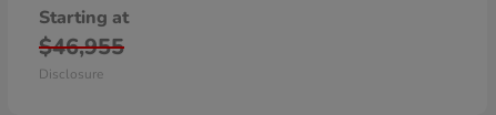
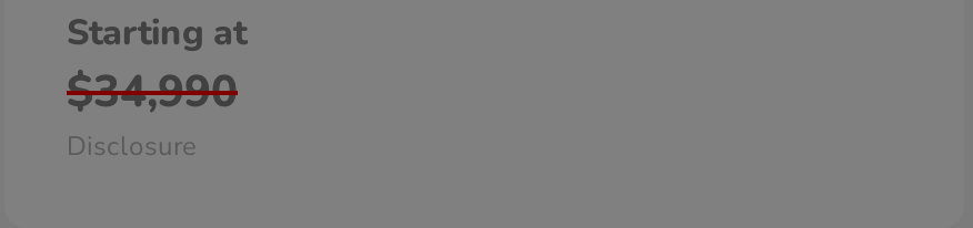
- $46,955
+ $34,990
